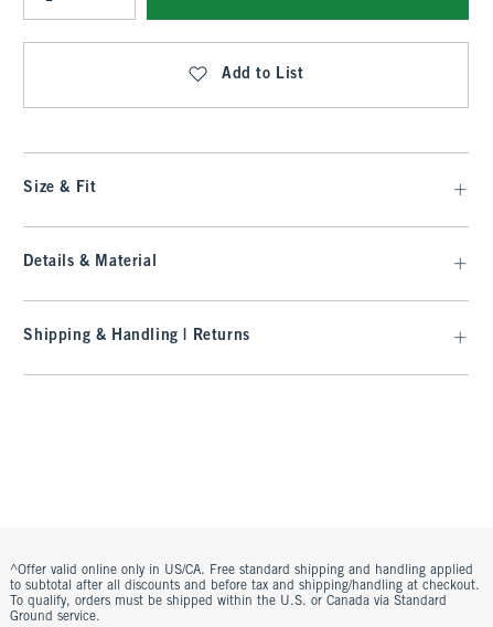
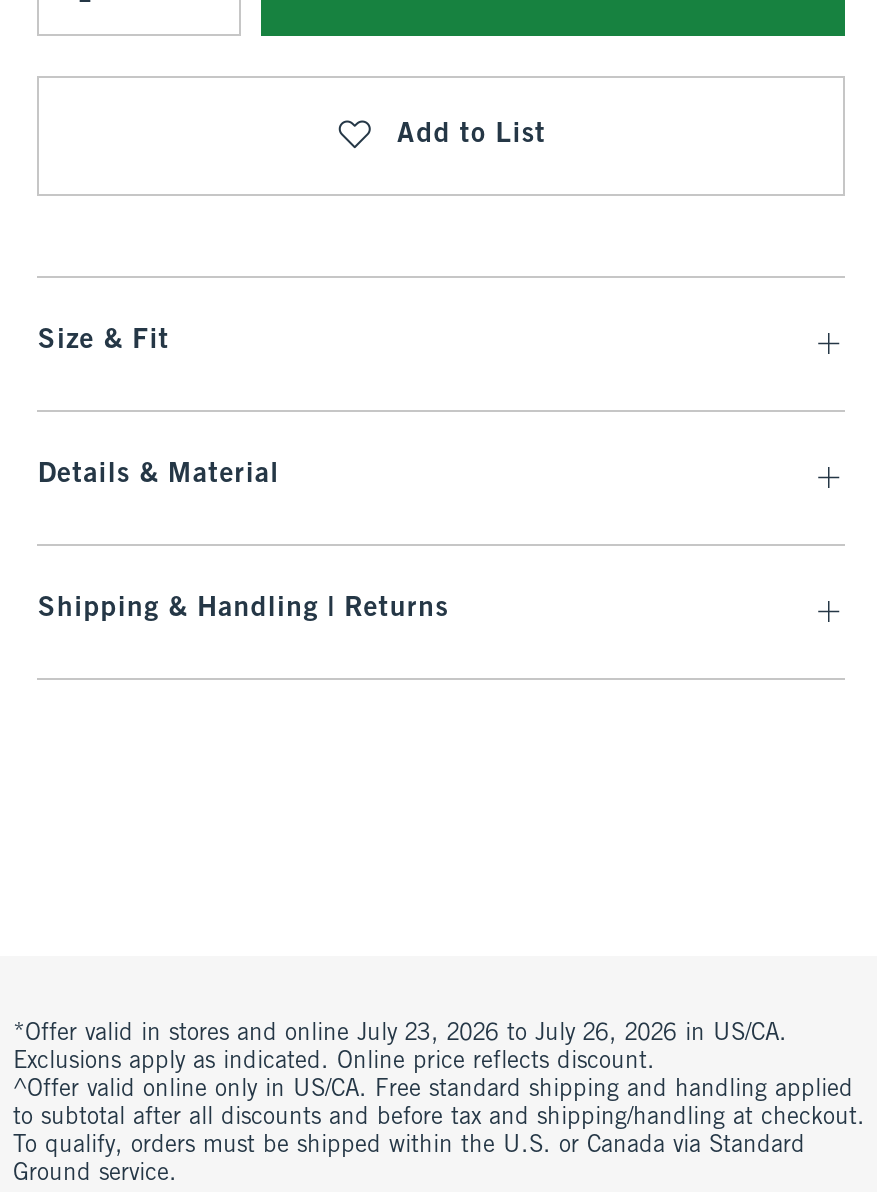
+ *Offer valid in stores and online July 23, 2026 to July 26, 2026 in US/CA.
+ Exclusions apply as indicated. Online price reflects discount.
